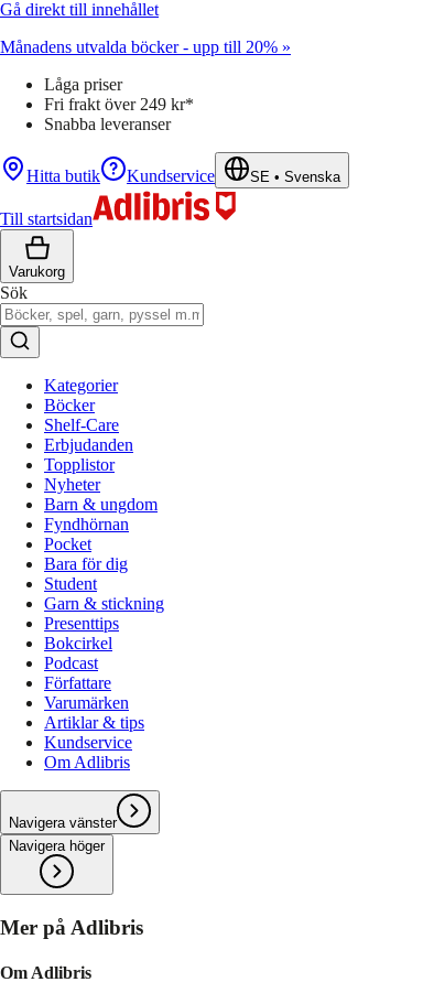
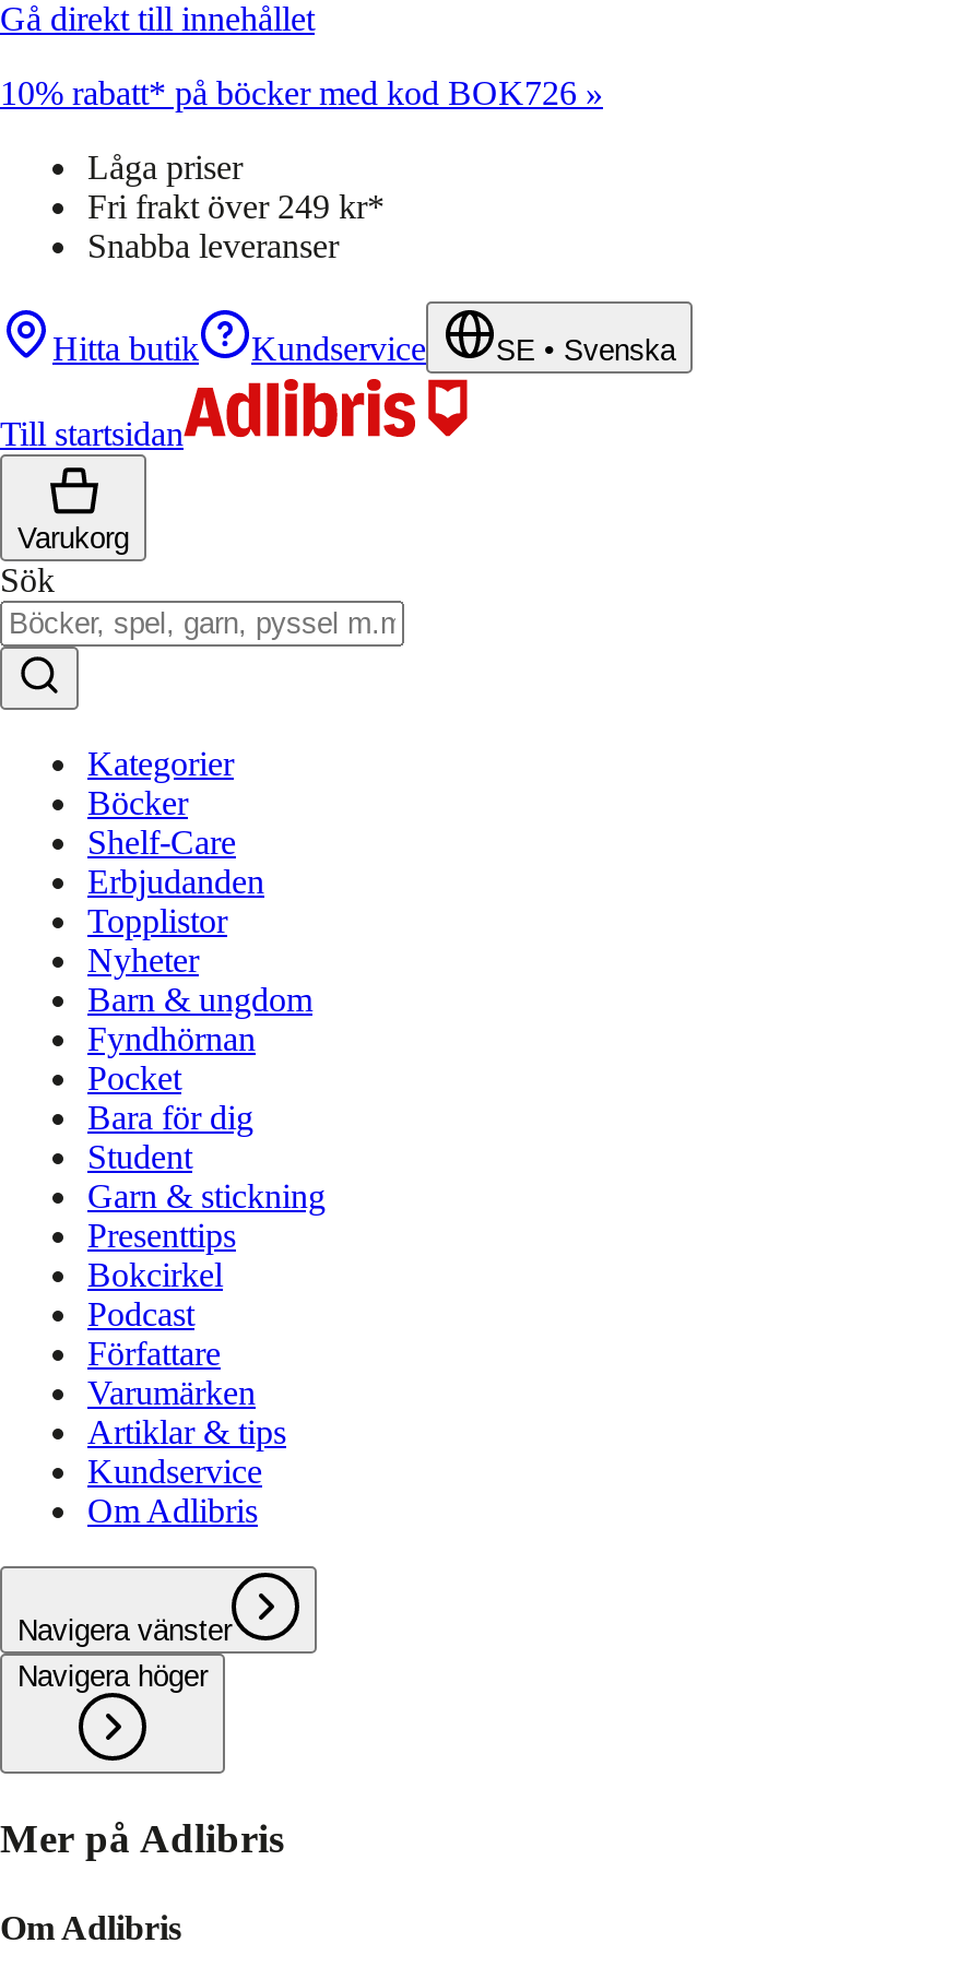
- Månadens utvalda böcker - upp till 20% »
+ 10% rabatt* på böcker med kod BOK726 »
